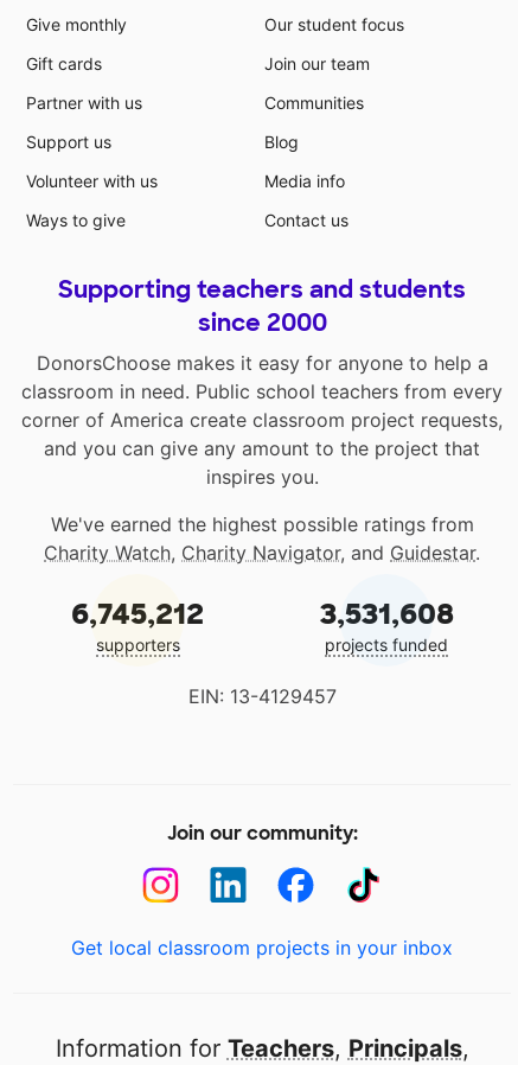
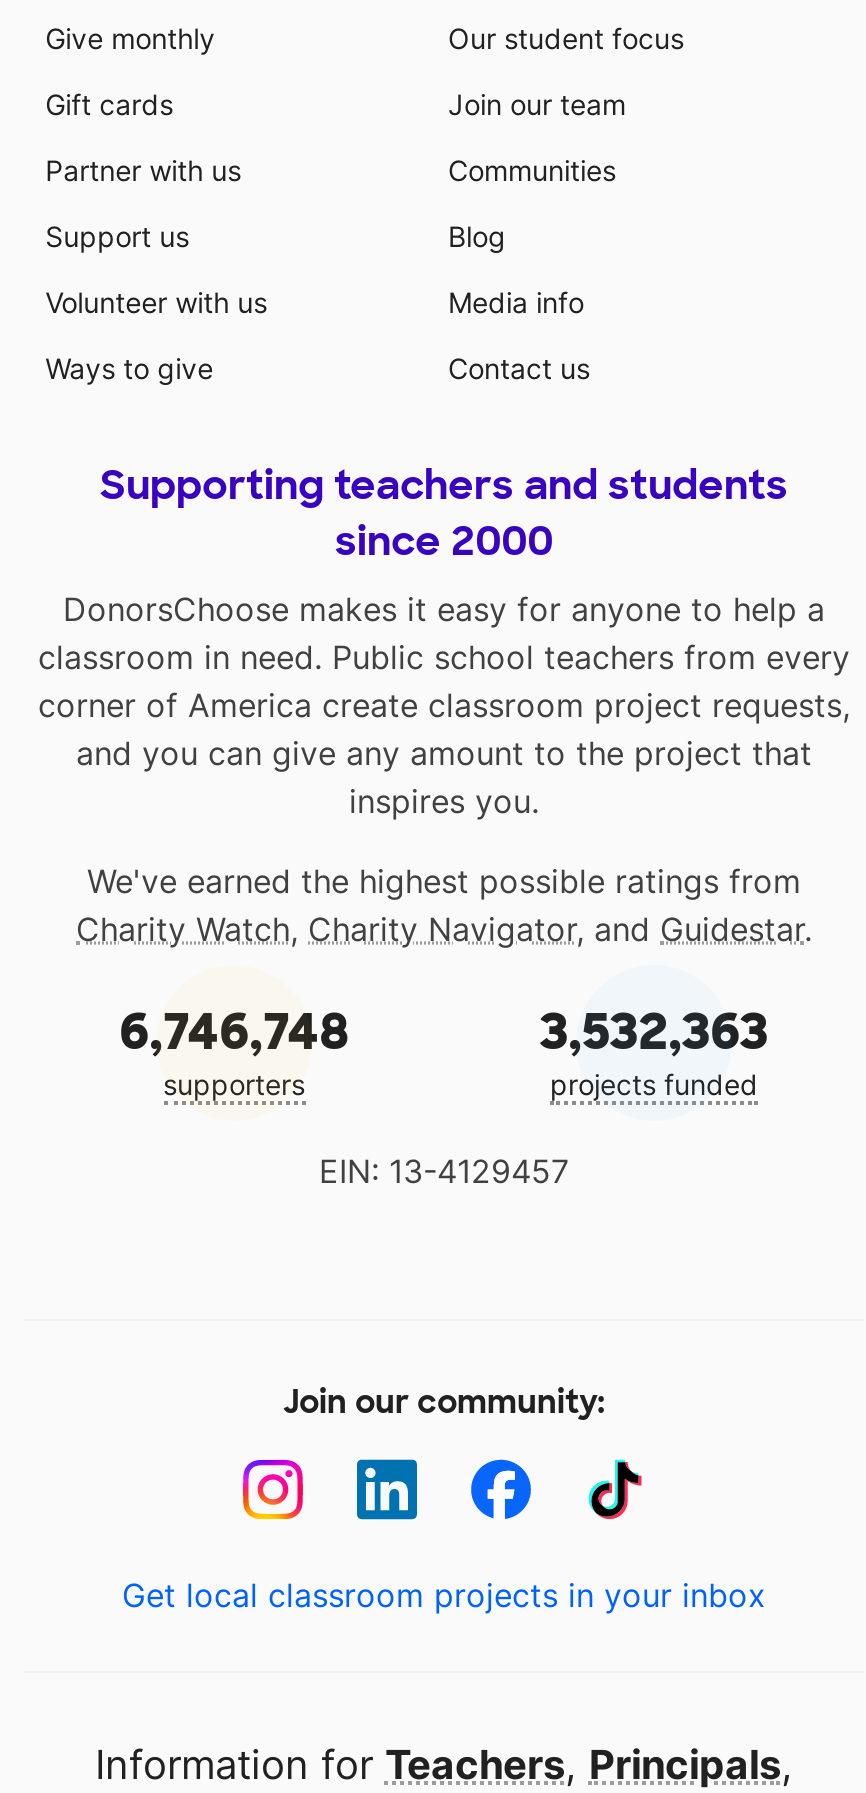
- 6,745,212
+ 6,746,748

- 3,531,608
+ 3,532,363
